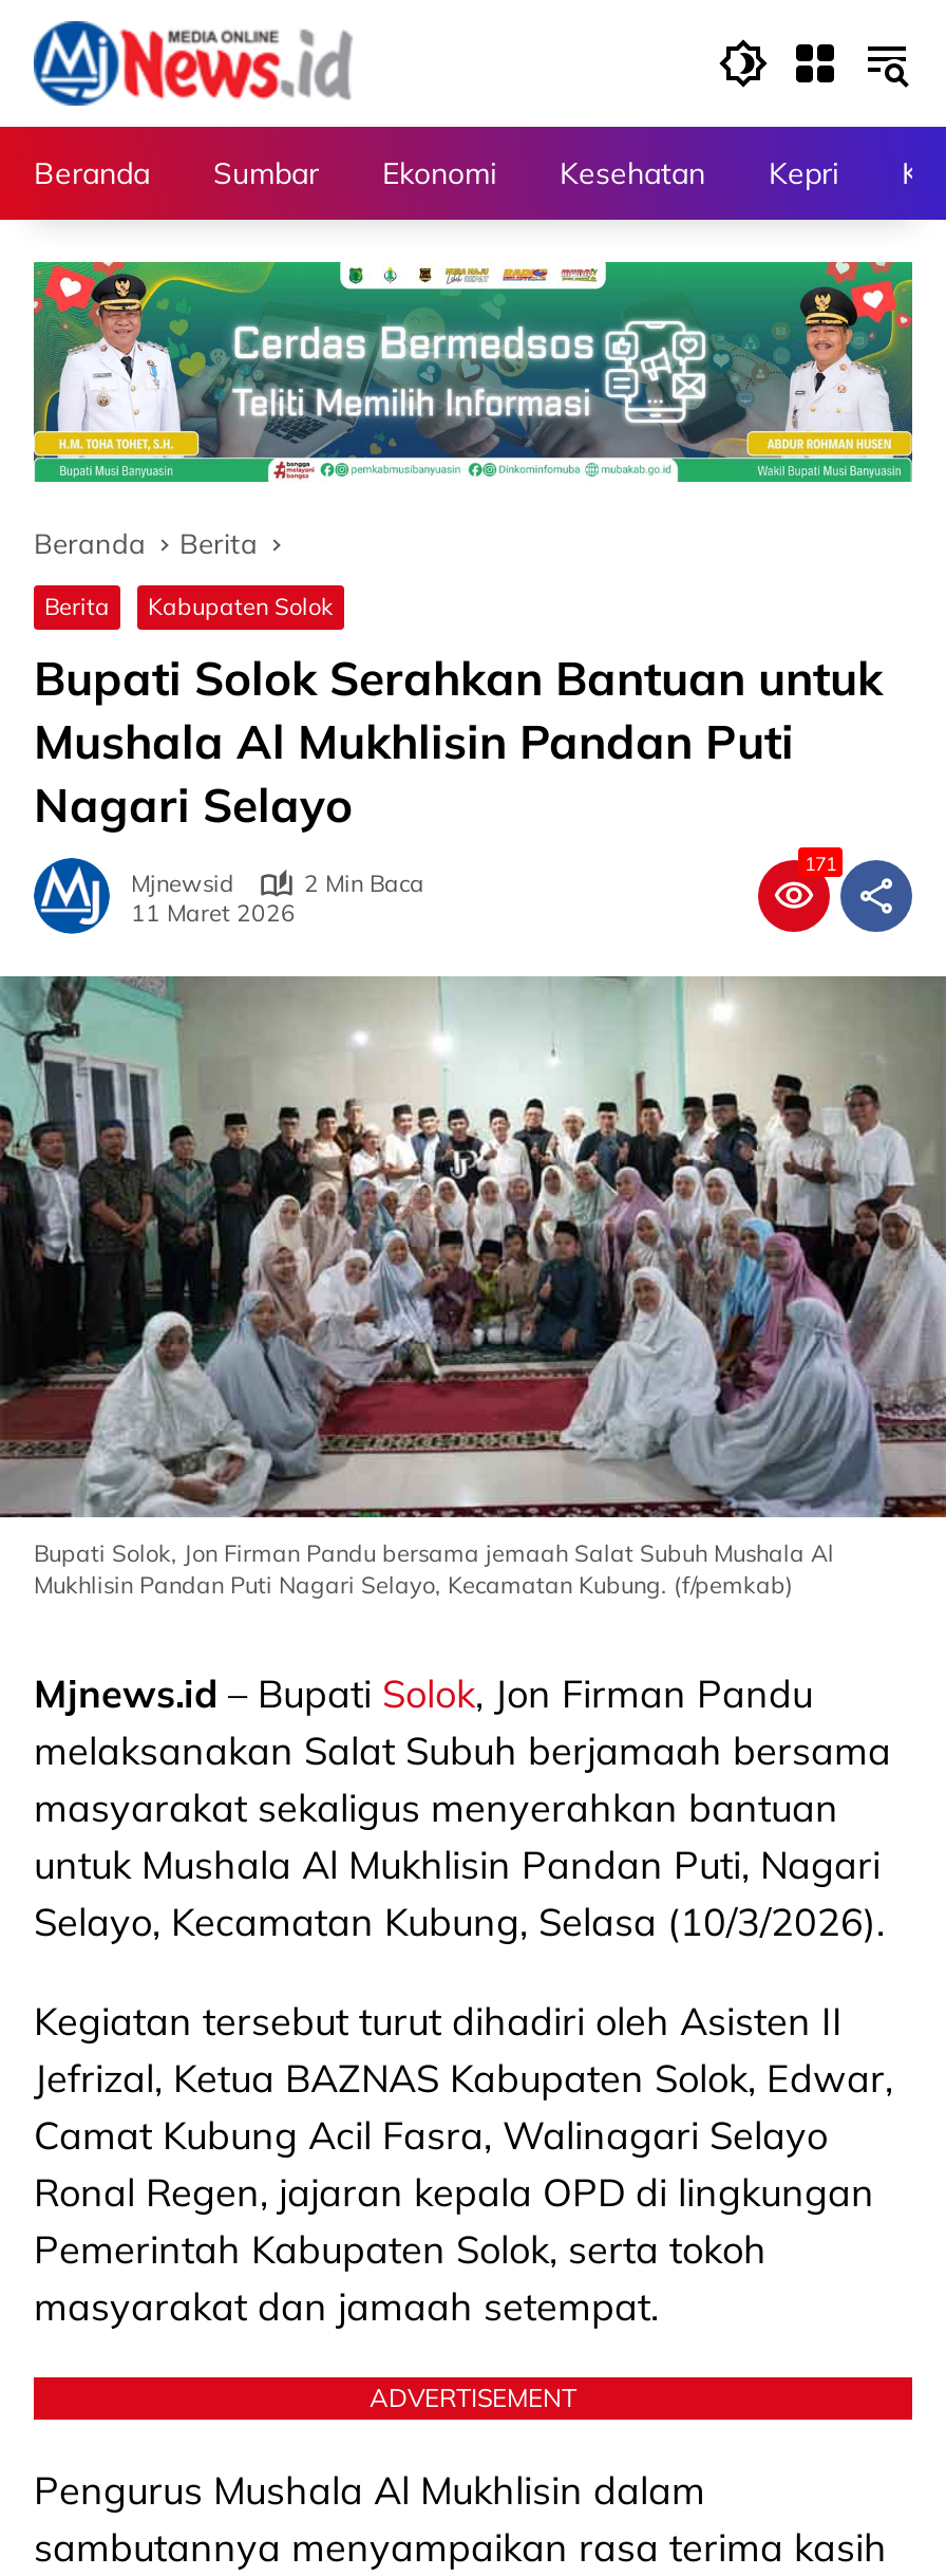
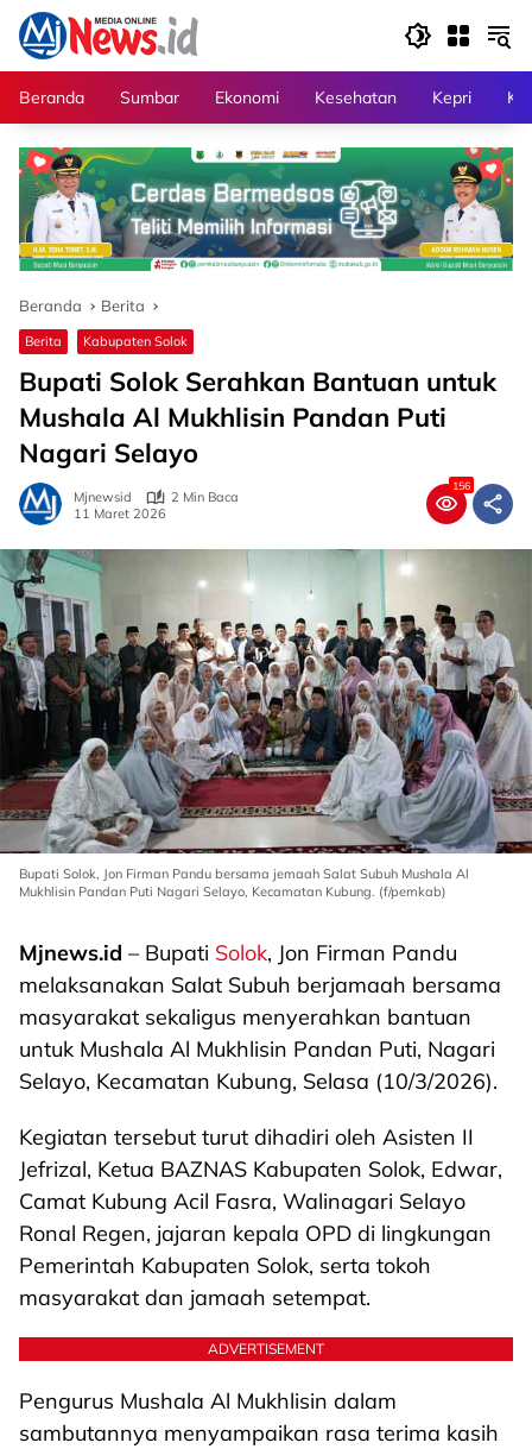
- 171
+ 156
